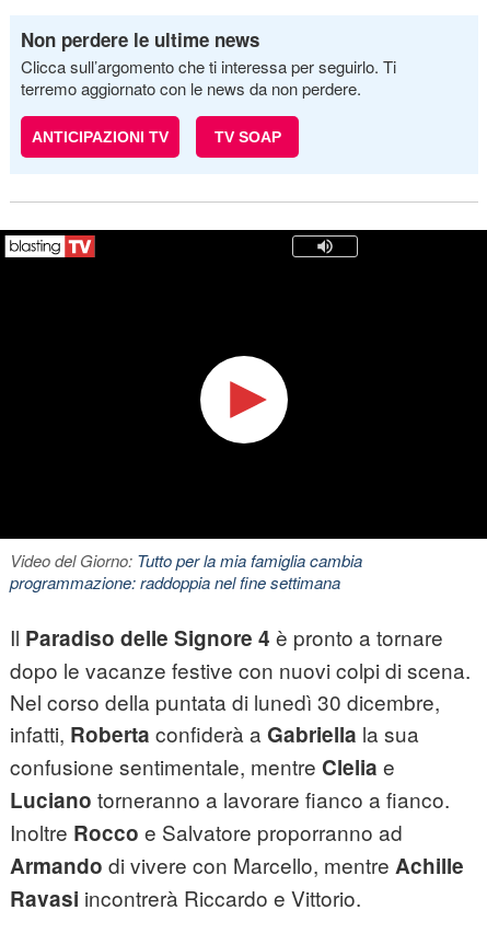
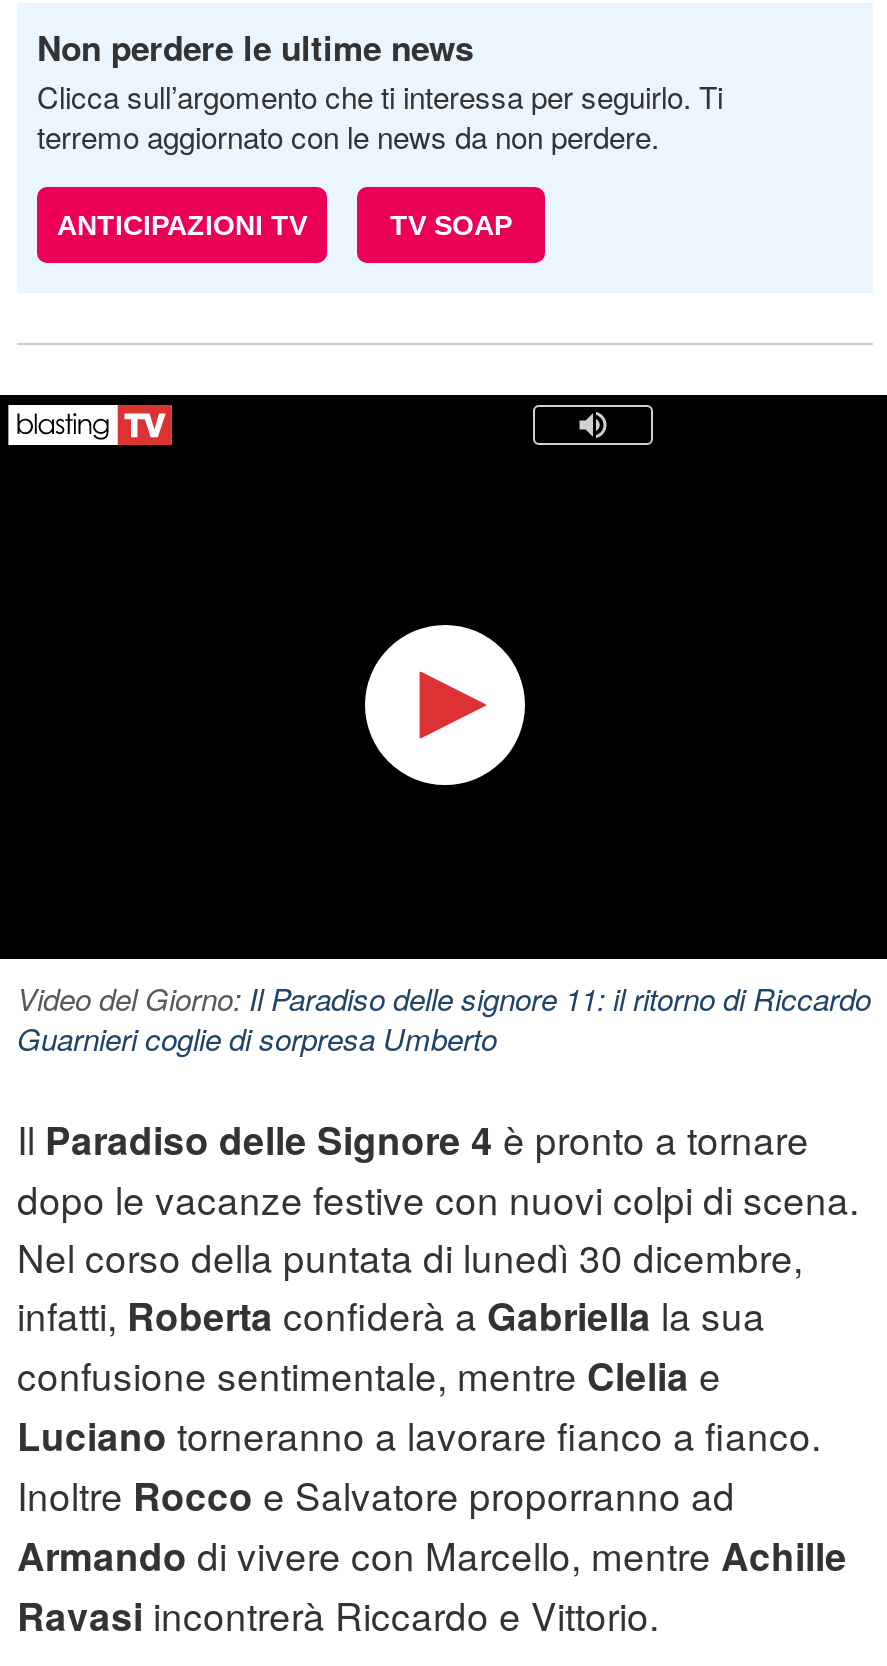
- Video del Giorno: Tutto per la mia famiglia cambia
- programmazione: raddoppia nel fine settimana
+ Video del Giorno: Il Paradiso delle signore 11: il ritorno di Riccardo
+ Guarnieri coglie di sorpresa Umberto
